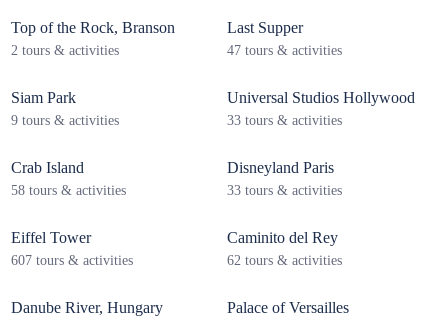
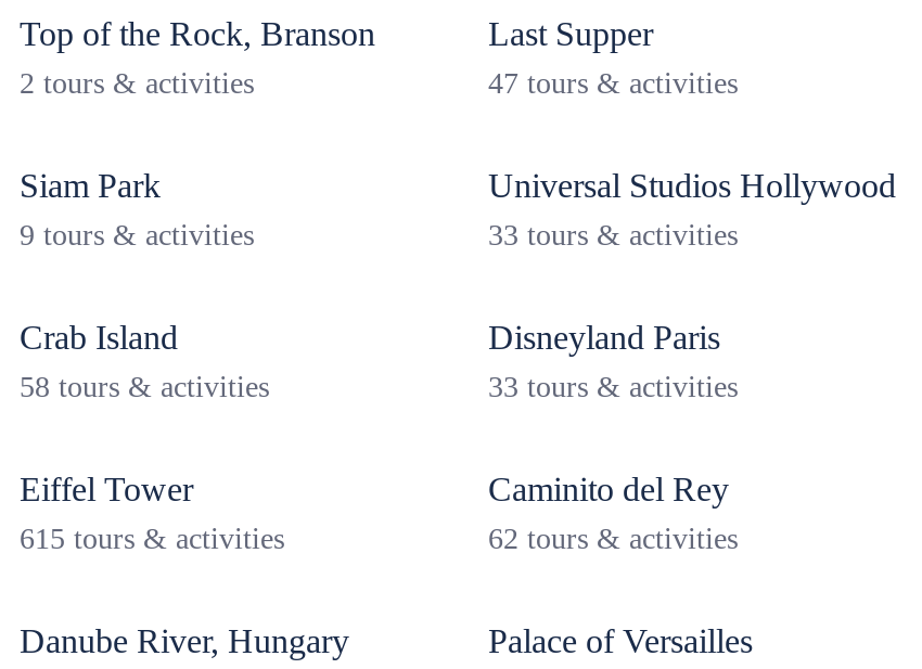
- 607 tours & activities
+ 615 tours & activities
